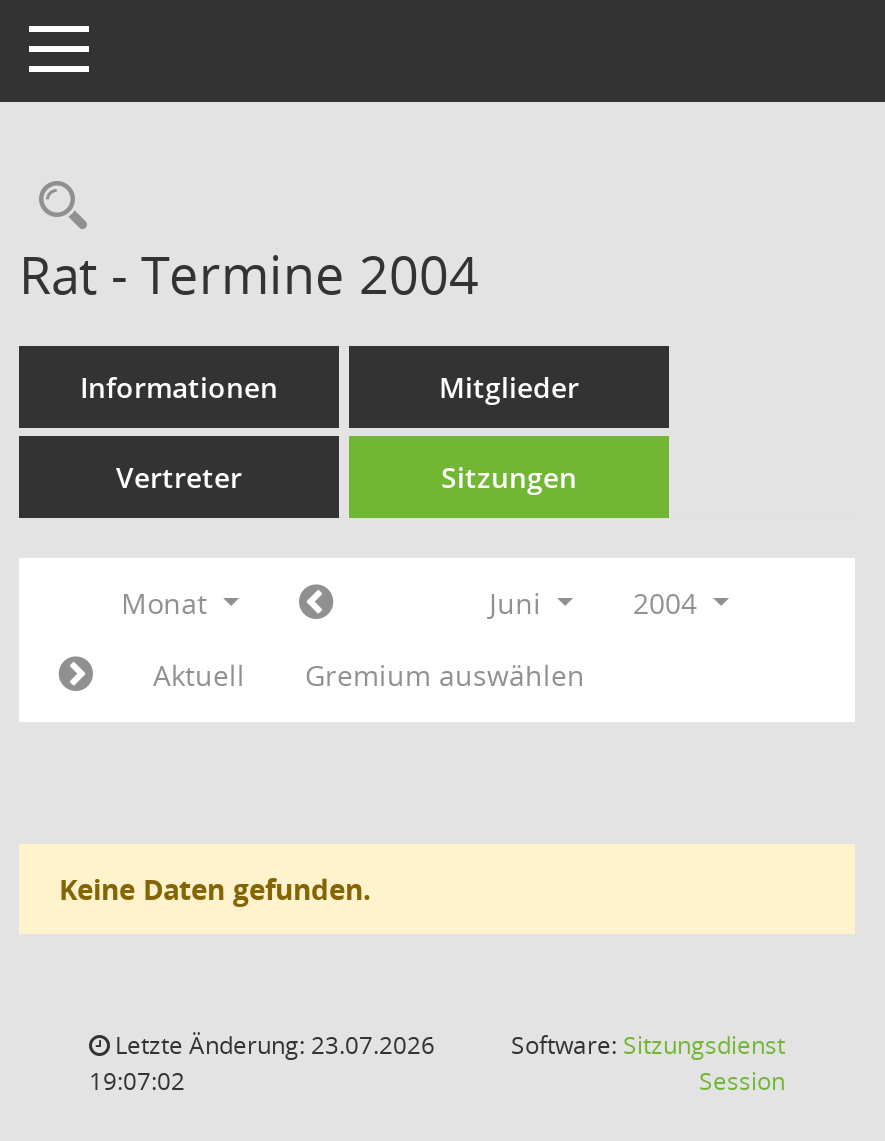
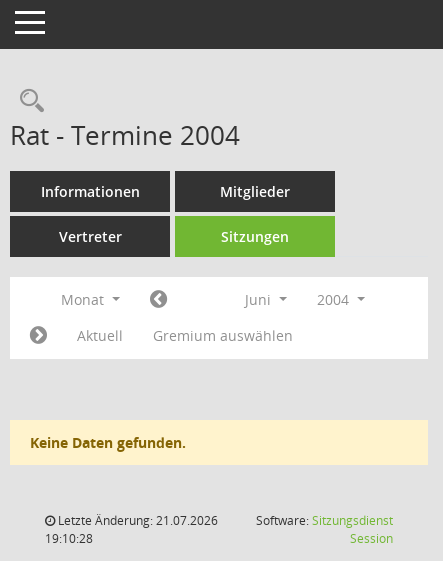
- Letzte Änderung: 23.07.2026
+ Letzte Änderung: 21.07.2026

- 19:07:02
+ 19:10:28
